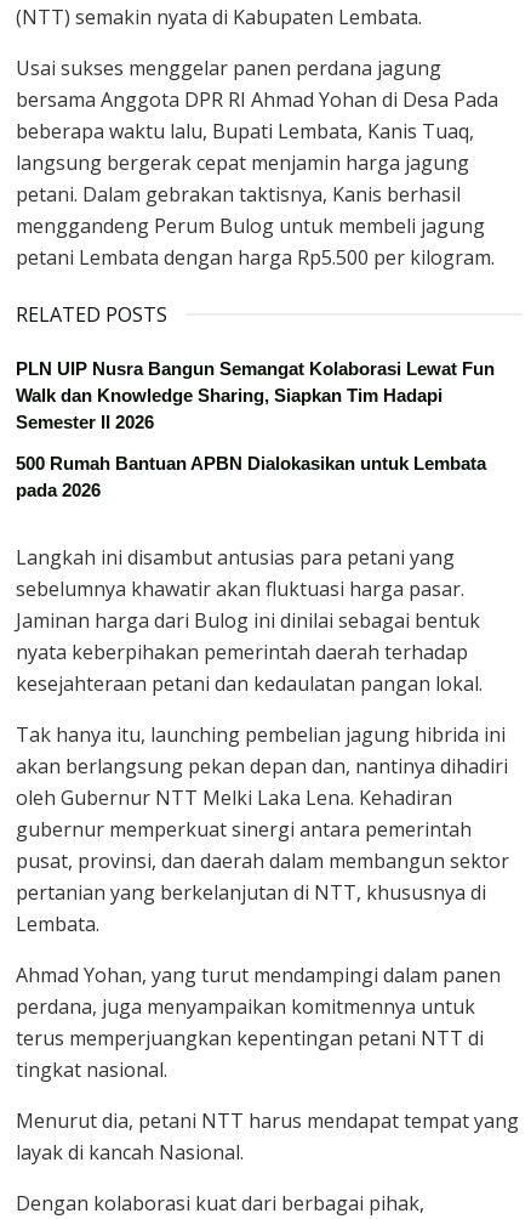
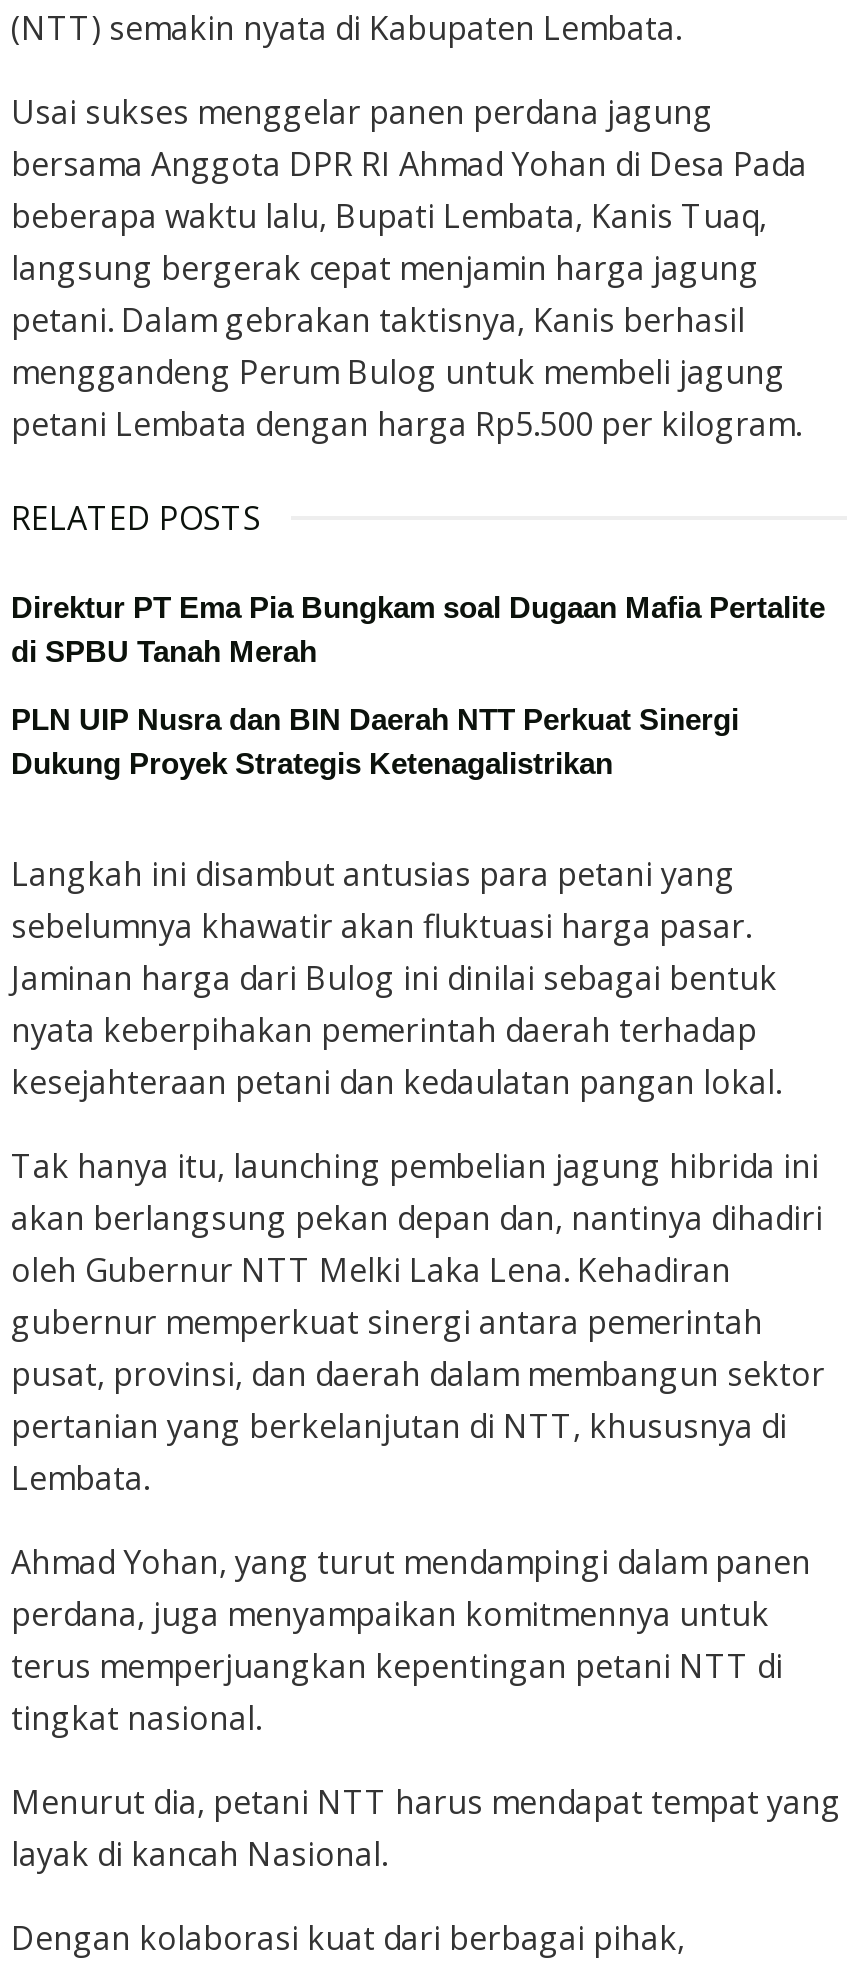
- PLN UIP Nusra Bangun Semangat Kolaborasi Lewat Fun
- Walk dan Knowledge Sharing, Siapkan Tim Hadapi
- Semester II 2026
+ Direktur PT Ema Pia Bungkam soal Dugaan Mafia Pertalite
+ di SPBU Tanah Merah

- 500 Rumah Bantuan APBN Dialokasikan untuk Lembata
- pada 2026
+ PLN UIP Nusra dan BIN Daerah NTT Perkuat Sinergi
+ Dukung Proyek Strategis Ketenagalistrikan
